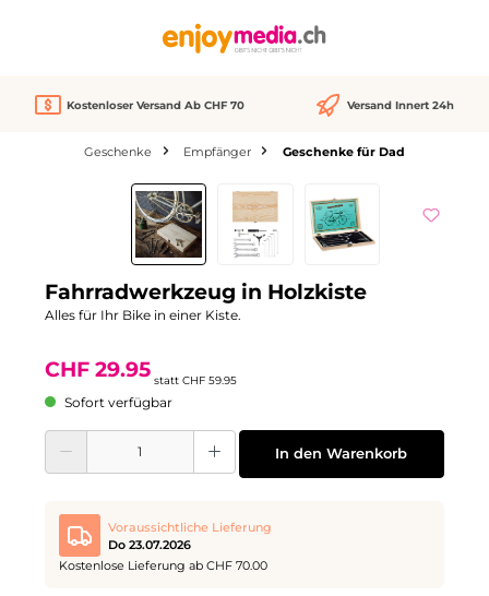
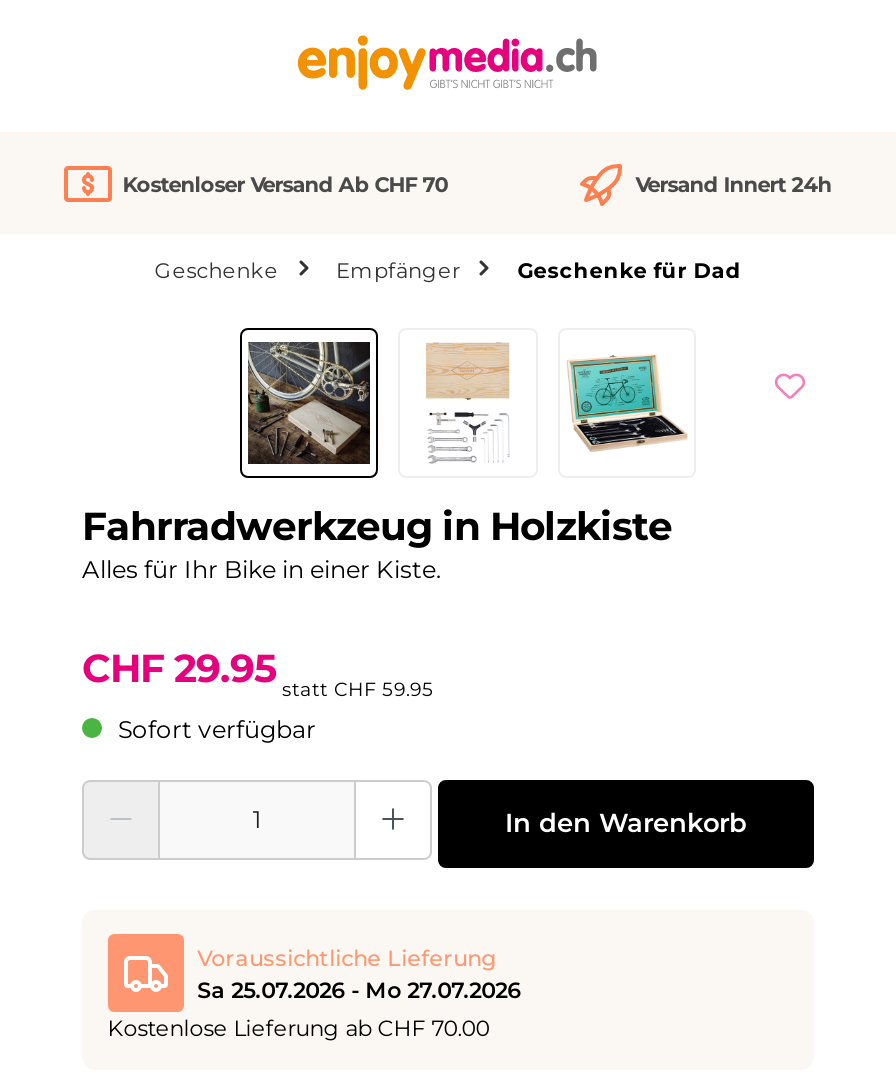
- Do 23.07.2026
+ Sa 25.07.2026 - Mo 27.07.2026
